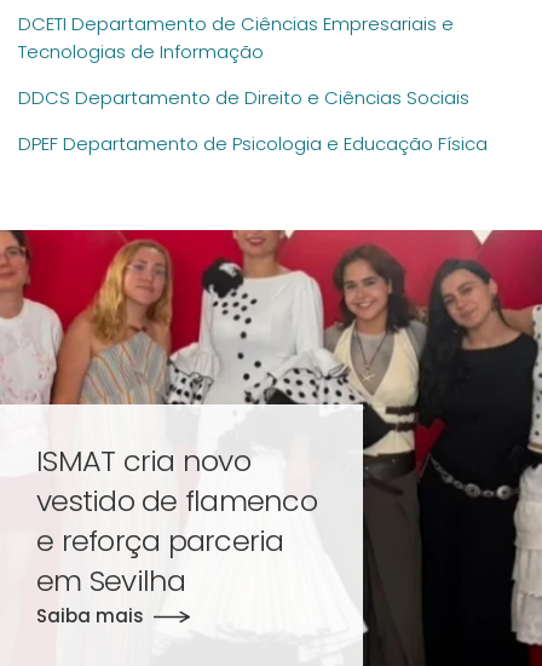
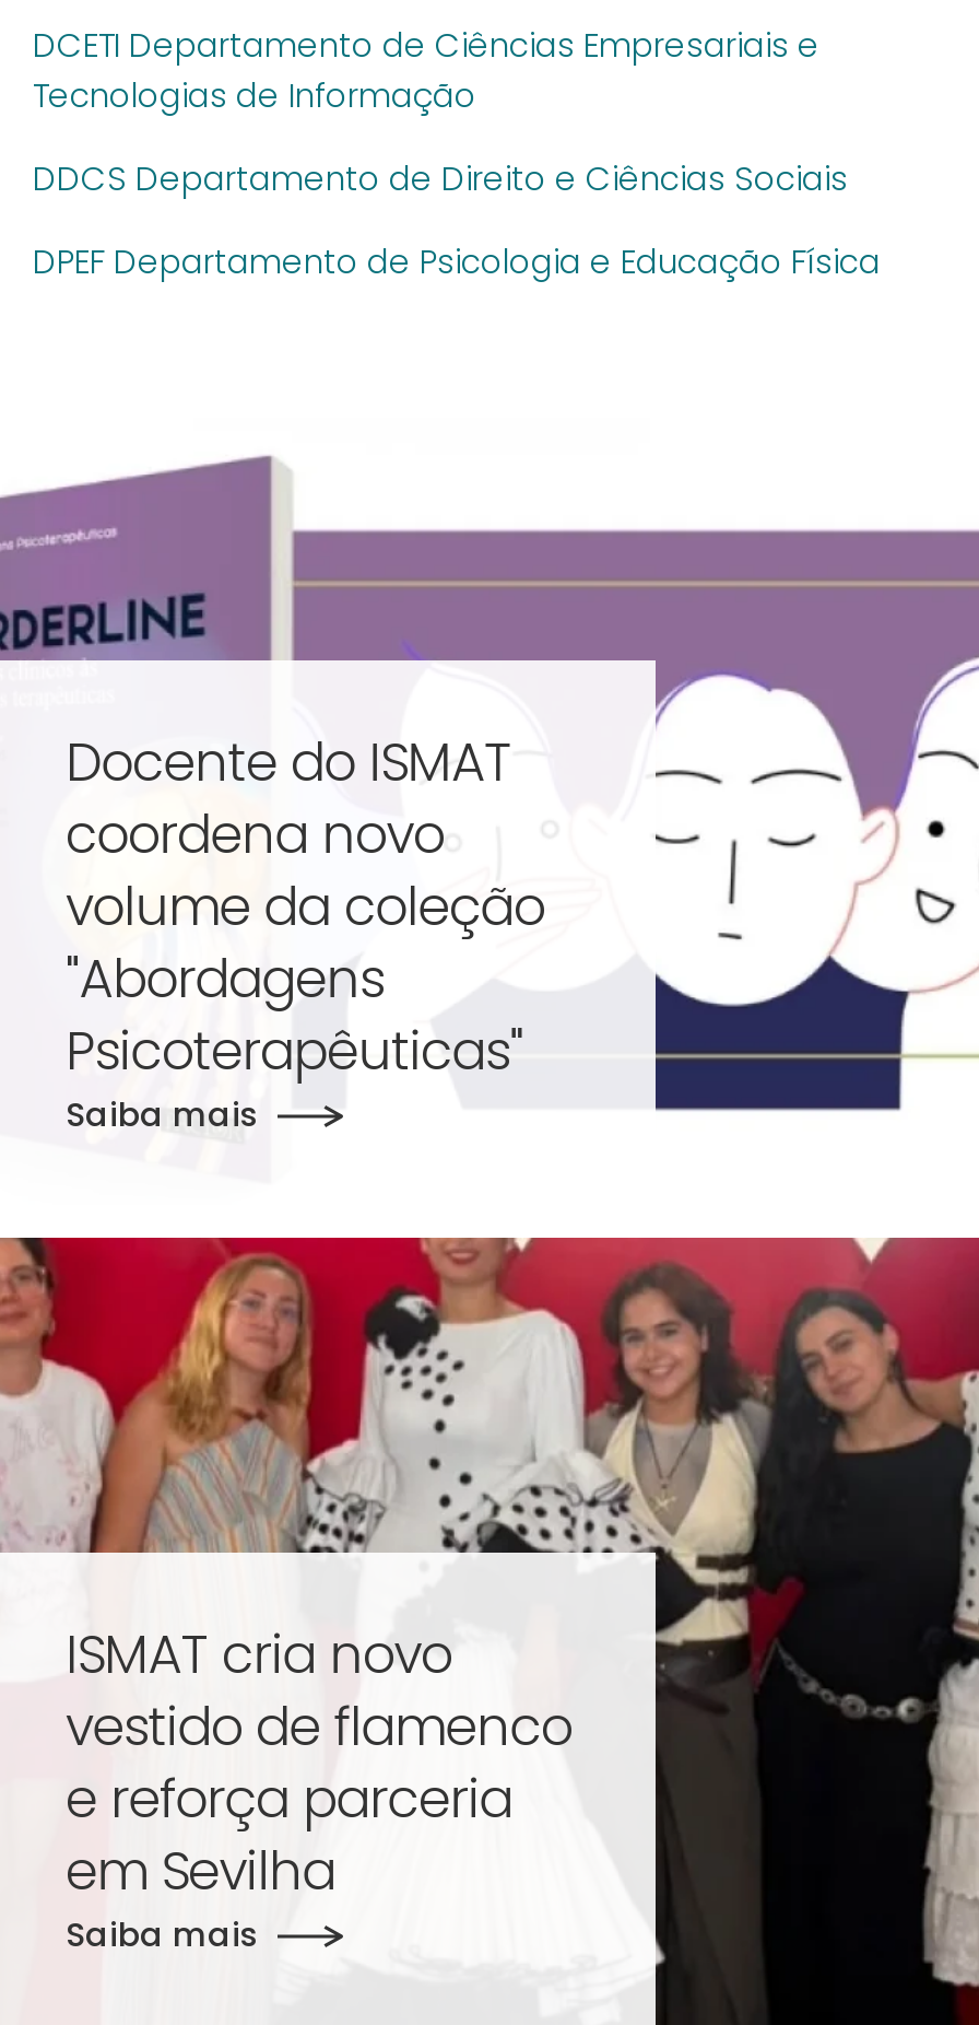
+ [image]
+ Docente do ISMAT
+ coordena novo
+ volume da coleção
+ "Abordagens
+ Psicoterapêuticas"
+ Saiba mais
